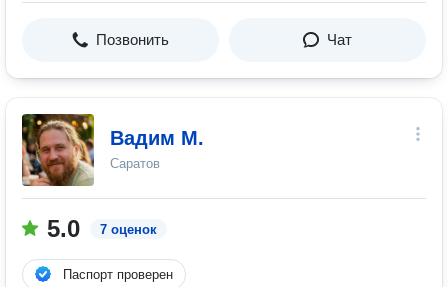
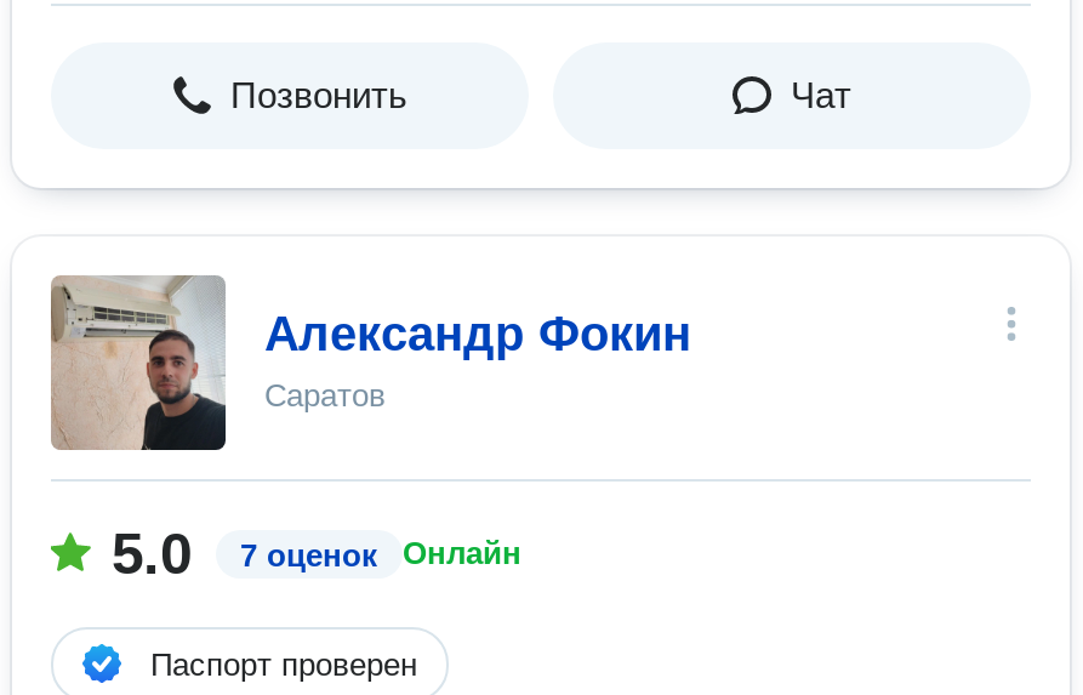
- [image]
- Вадим М.
+ [image]
+ Александр Фокин

+ Онлайн
